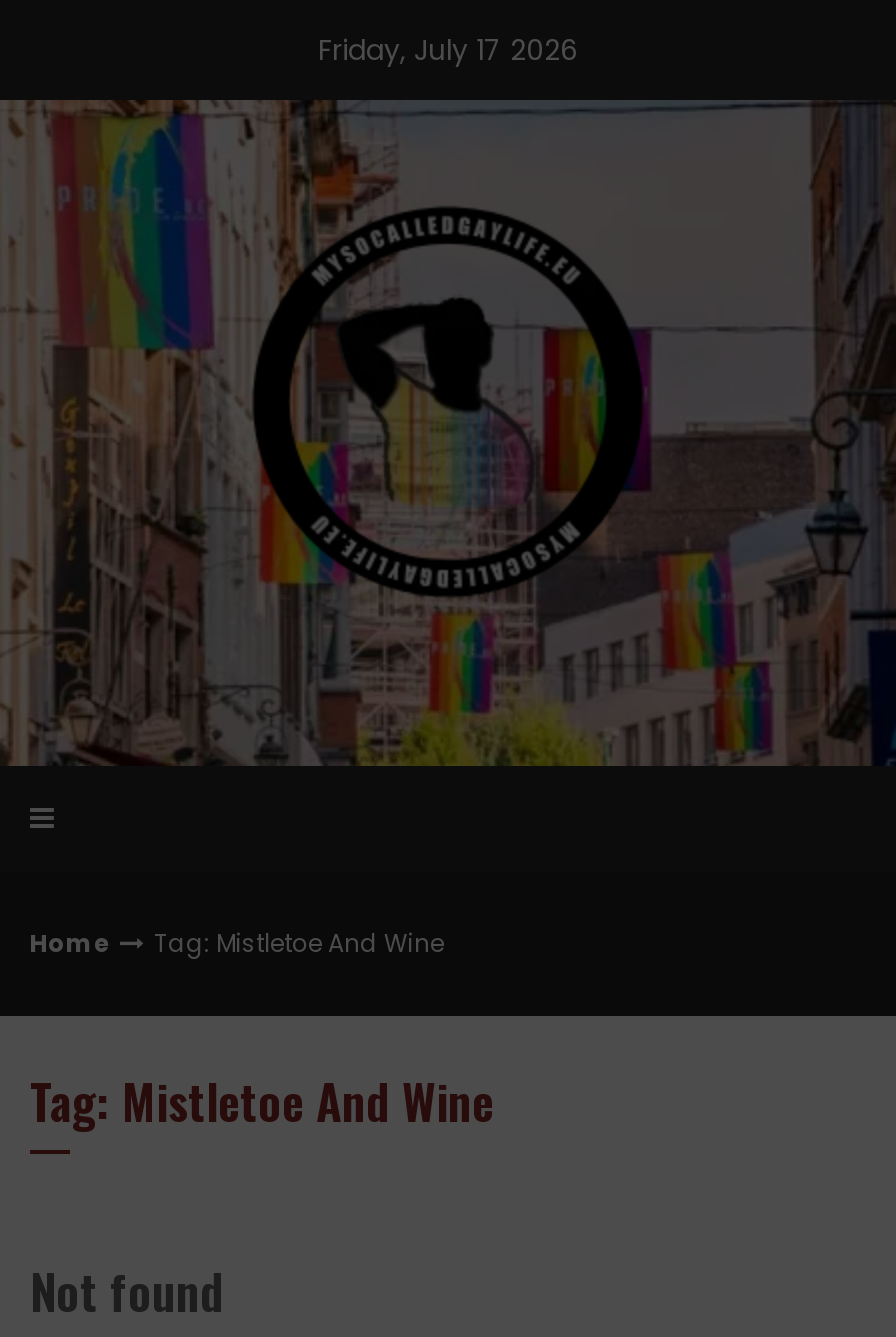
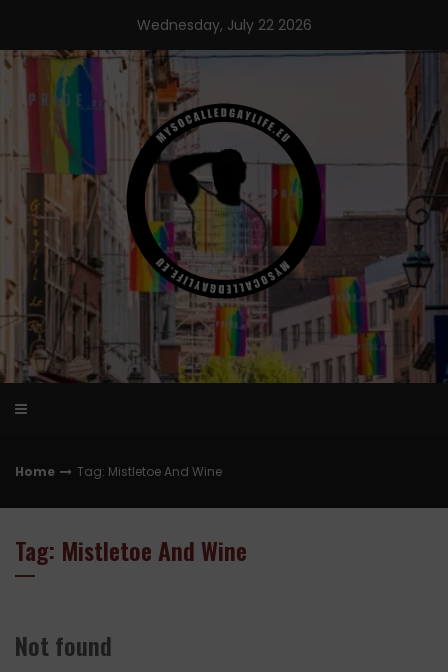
- Friday, July 17 2026
+ Wednesday, July 22 2026
